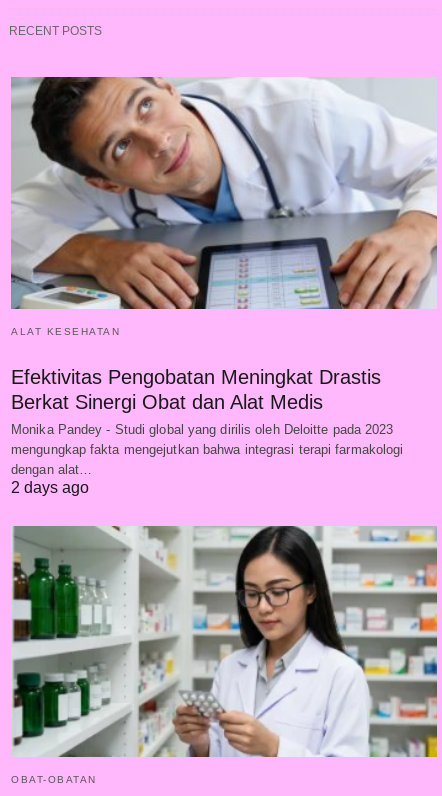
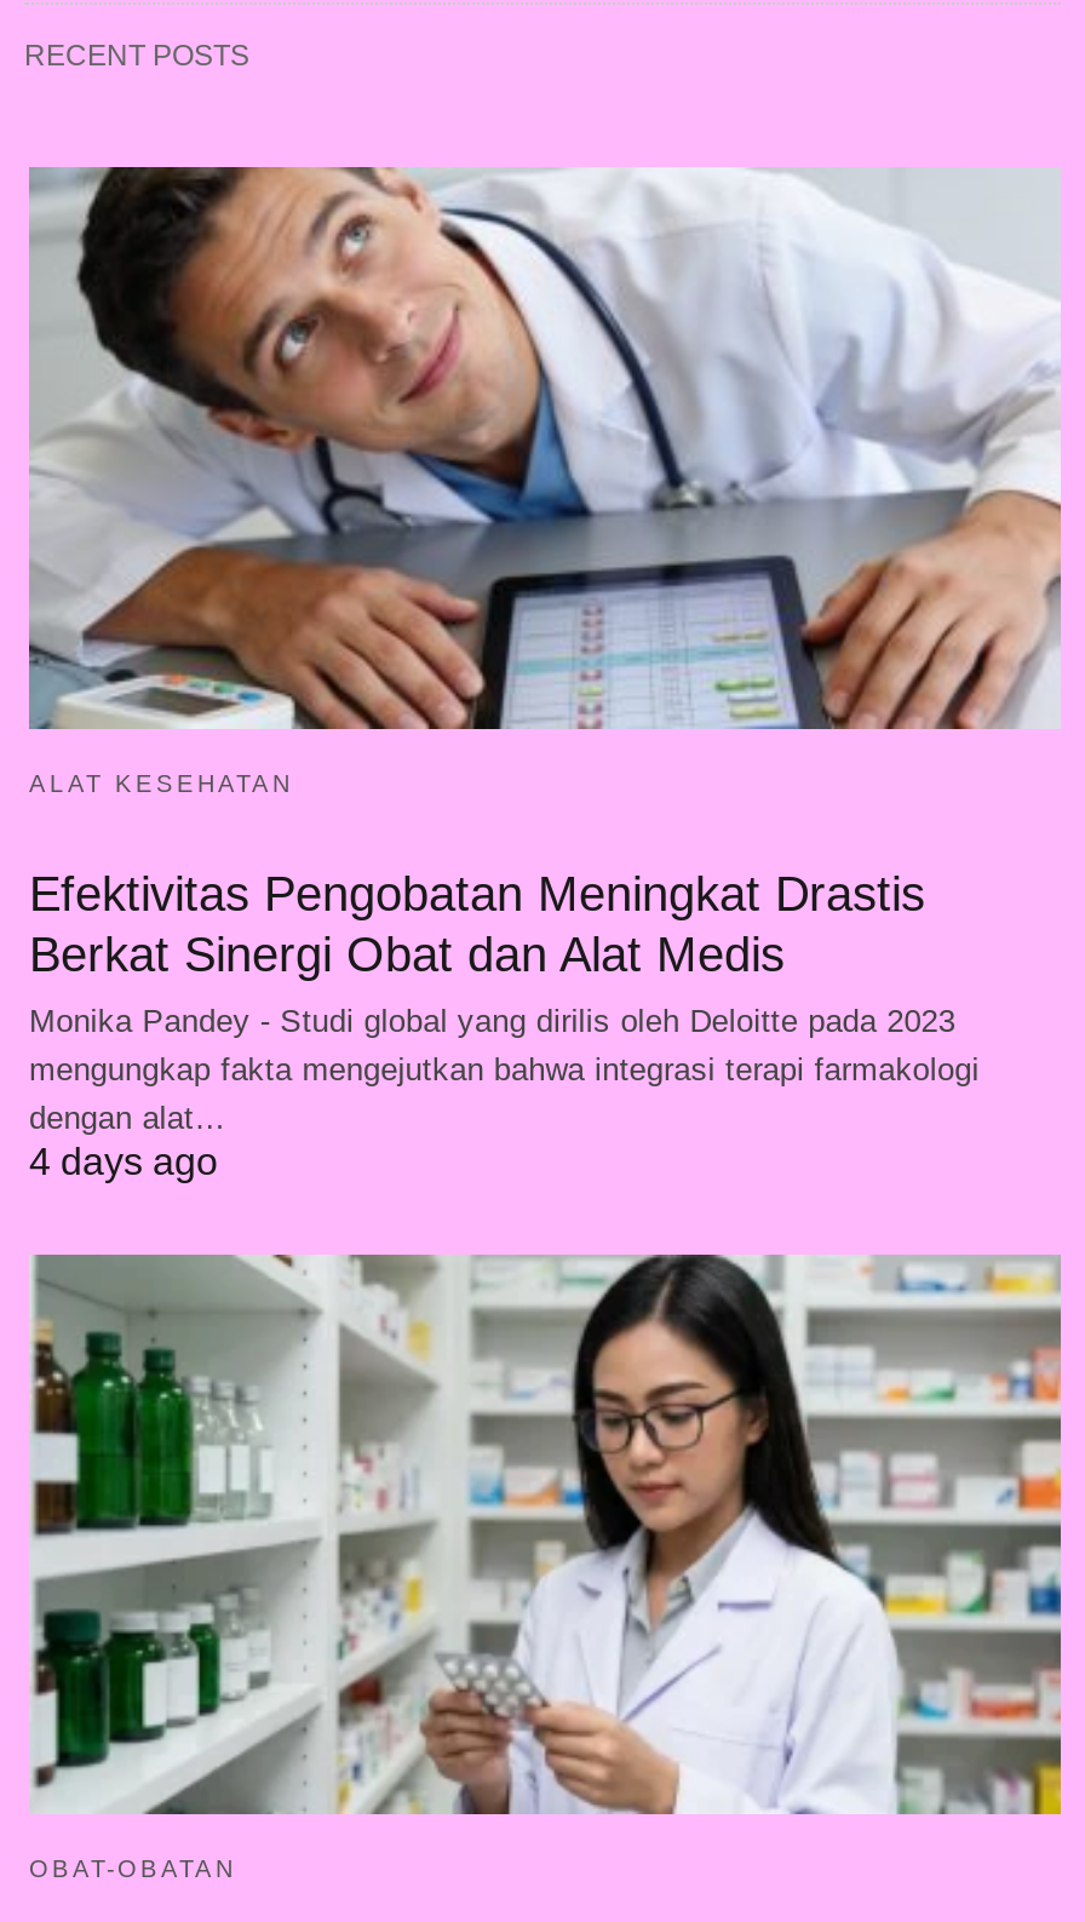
- 2 days ago
+ 4 days ago
